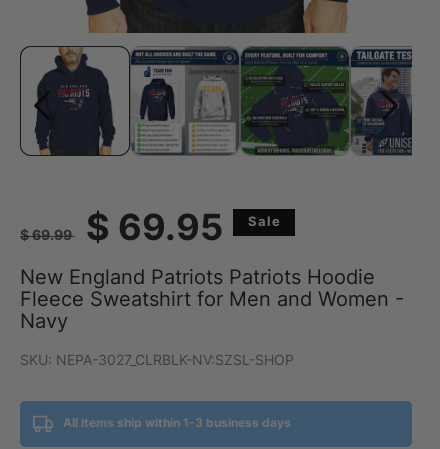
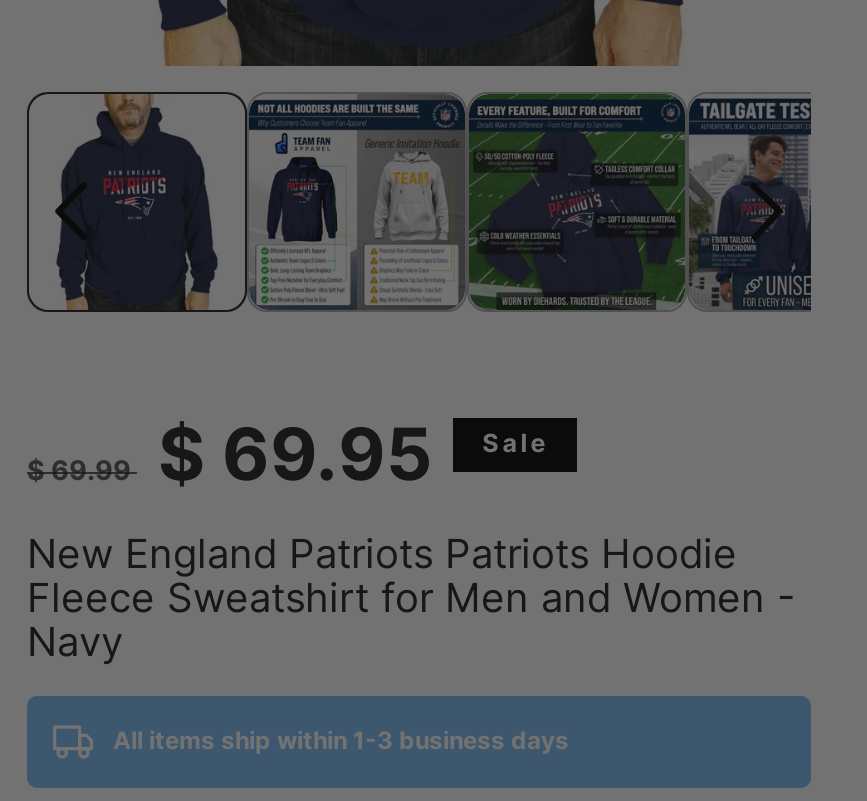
- SKU: NEPA-3027_CLRBLK-NV:SZSL-SHOP
